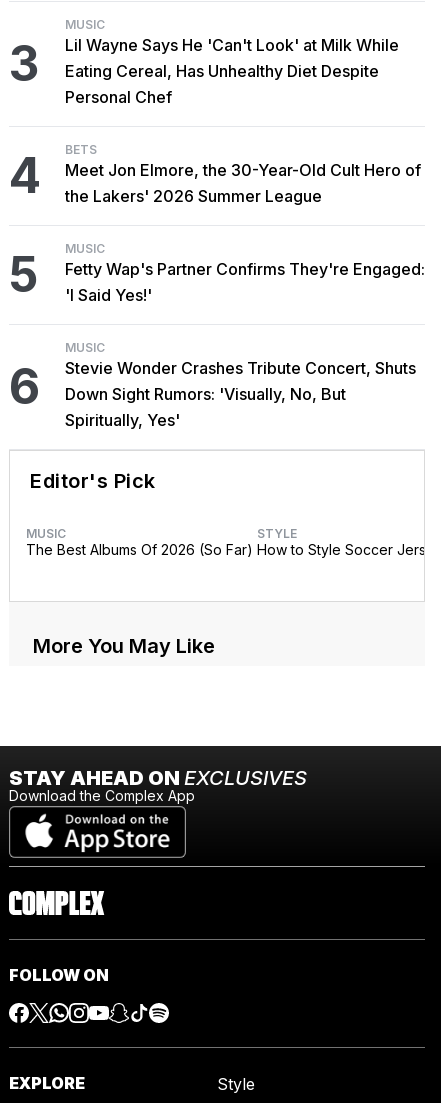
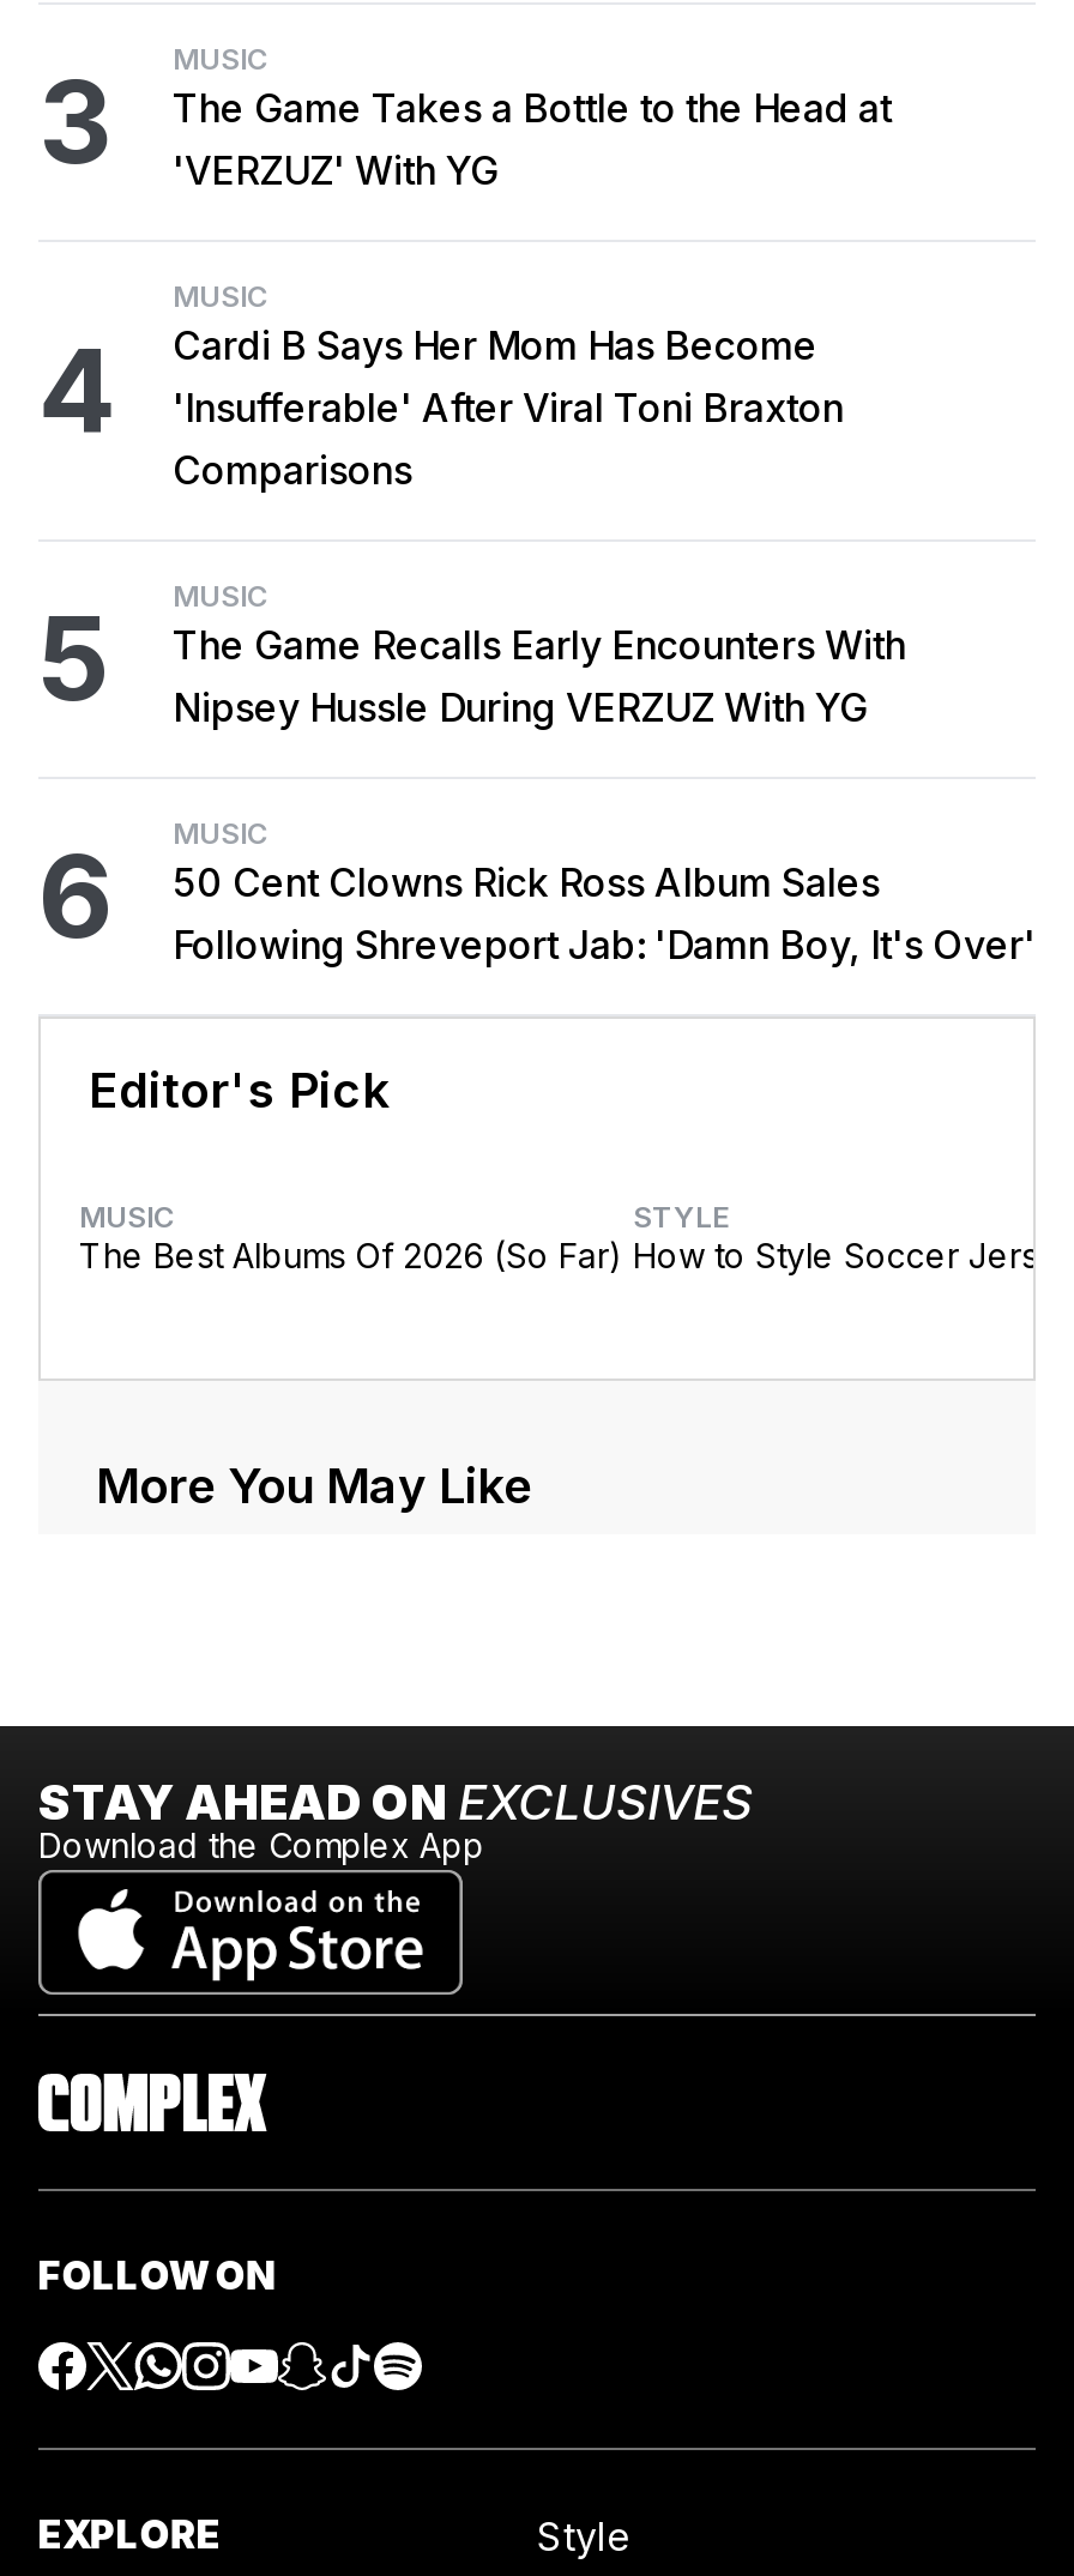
- Lil Wayne Says He 'Can't Look' at Milk While
- Eating Cereal, Has Unhealthy Diet Despite
- Personal Chef
+ The Game Takes a Bottle to the Head at
+ 'VERZUZ' With YG

- BETS
- Meet Jon Elmore, the 30-Year-Old Cult Hero of
- the Lakers' 2026 Summer League
+ MUSIC
+ Cardi B Says Her Mom Has Become
+ 'Insufferable' After Viral Toni Braxton
+ Comparisons

- Fetty Wap's Partner Confirms They're Engaged:
- 'I Said Yes!'
+ The Game Recalls Early Encounters With
+ Nipsey Hussle During VERZUZ With YG

- Stevie Wonder Crashes Tribute Concert, Shuts
- Down Sight Rumors: 'Visually, No, But
- Spiritually, Yes'
+ 50 Cent Clowns Rick Ross Album Sales
+ Following Shreveport Jab: 'Damn Boy, It's Over'
